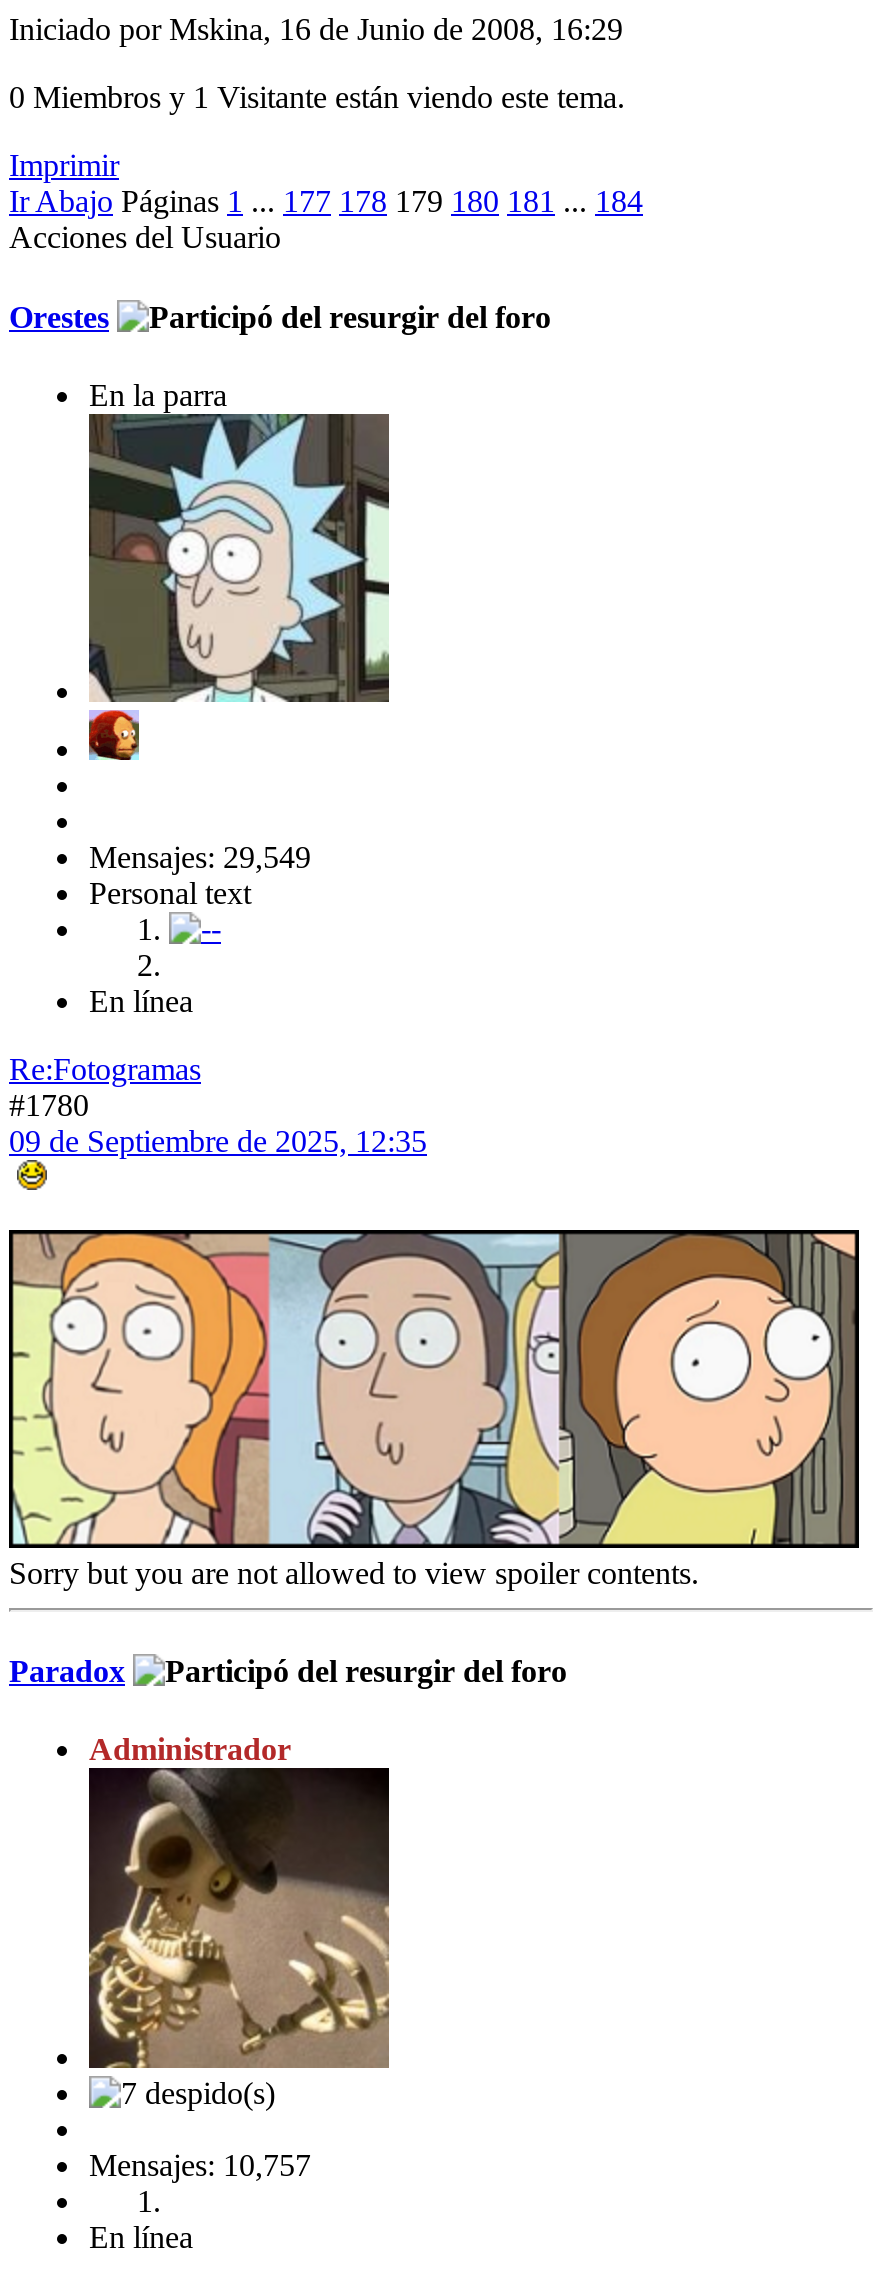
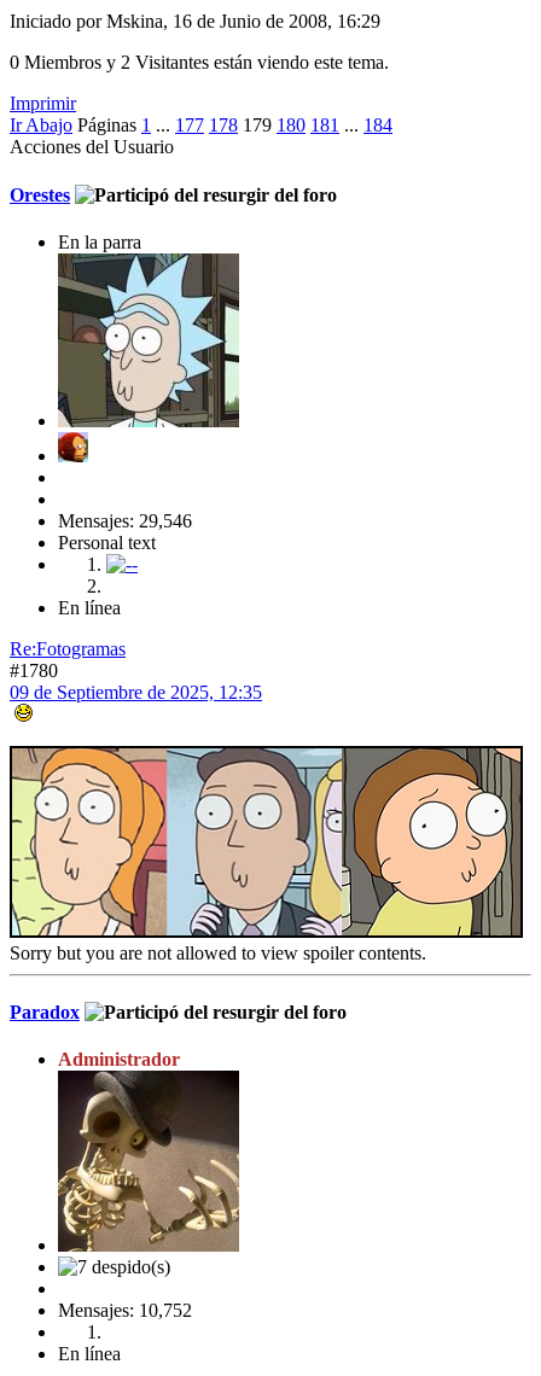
- 0 Miembros y 1 Visitante están viendo este tema.
+ 0 Miembros y 2 Visitantes están viendo este tema.

- Mensajes: 29,549
+ Mensajes: 29,546

- Mensajes: 10,757
+ Mensajes: 10,752
